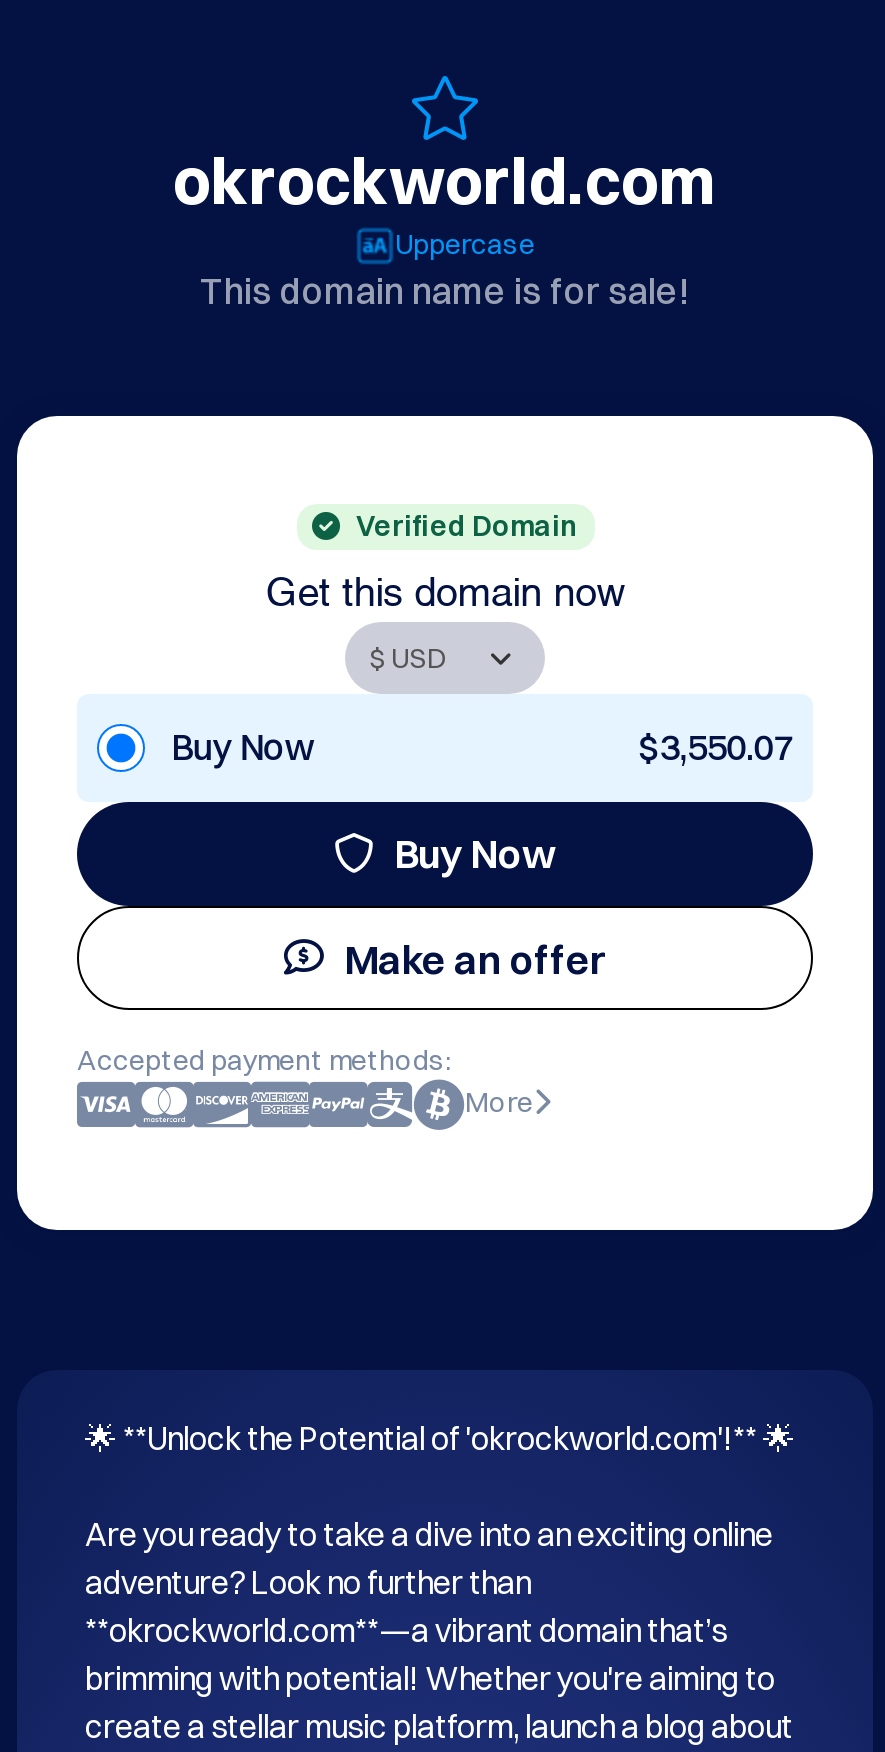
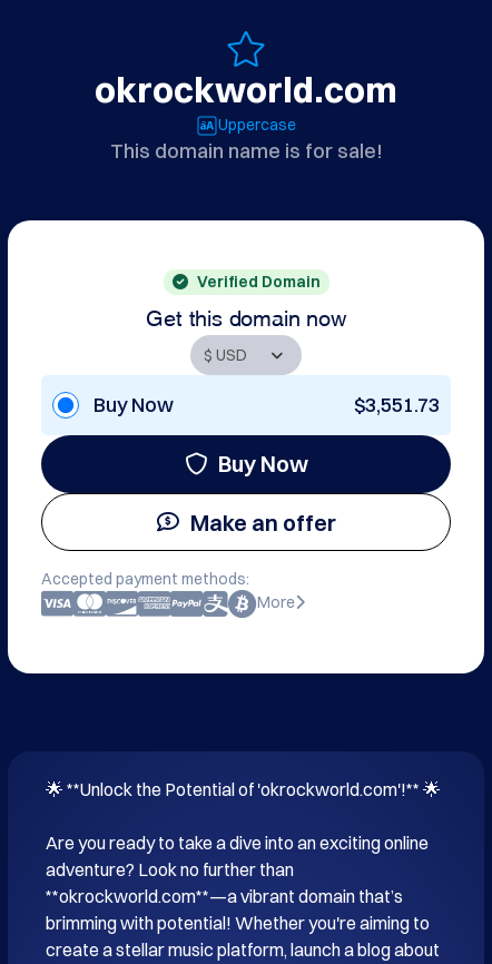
- $3,550.07
+ $3,551.73
